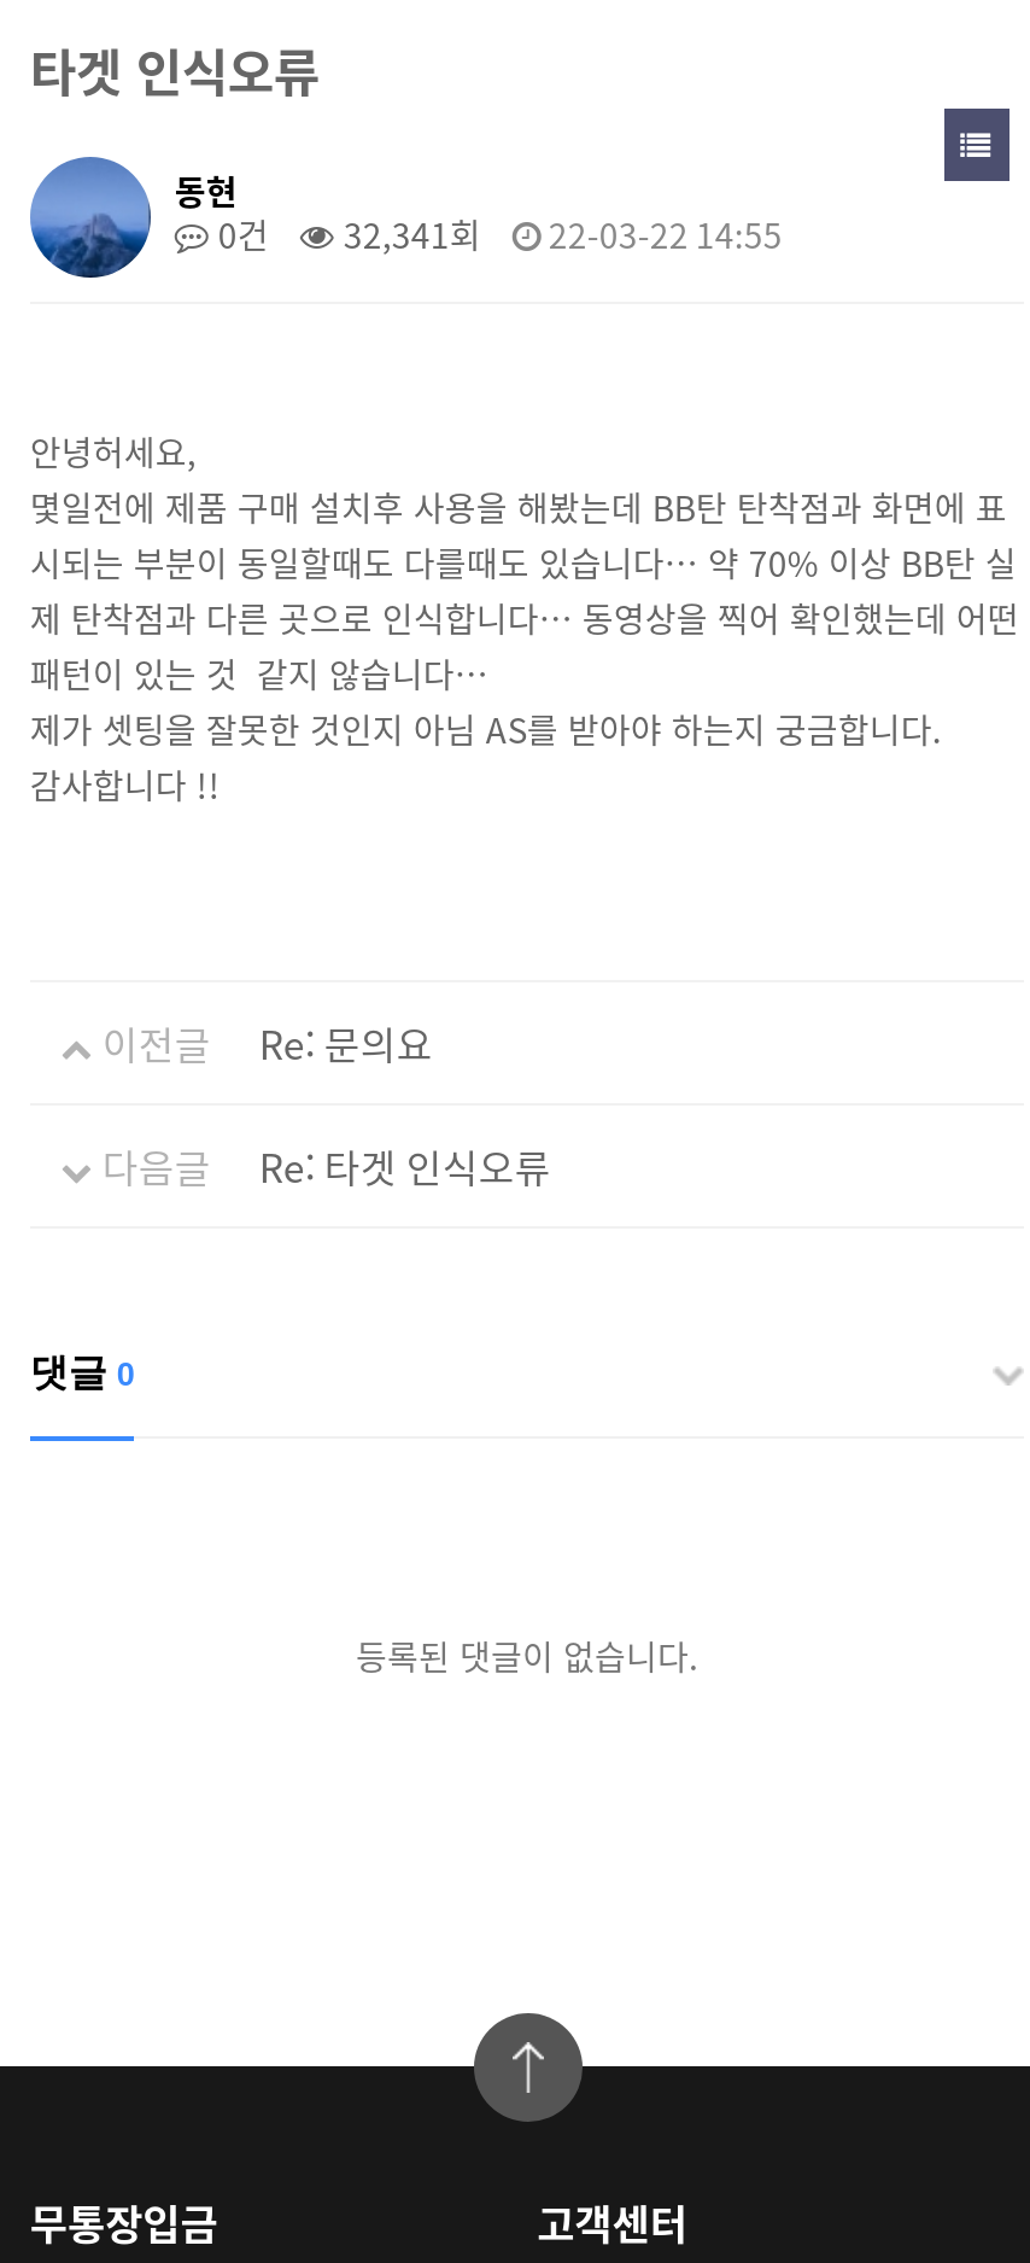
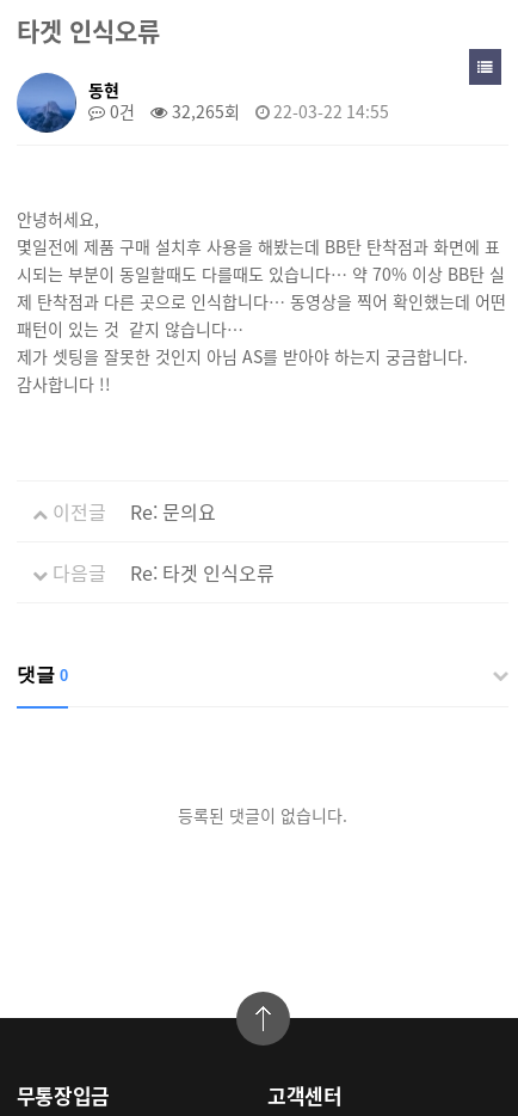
- 0건 32,341회 22-03-22 14:55
+ 0건 32,265회 22-03-22 14:55
